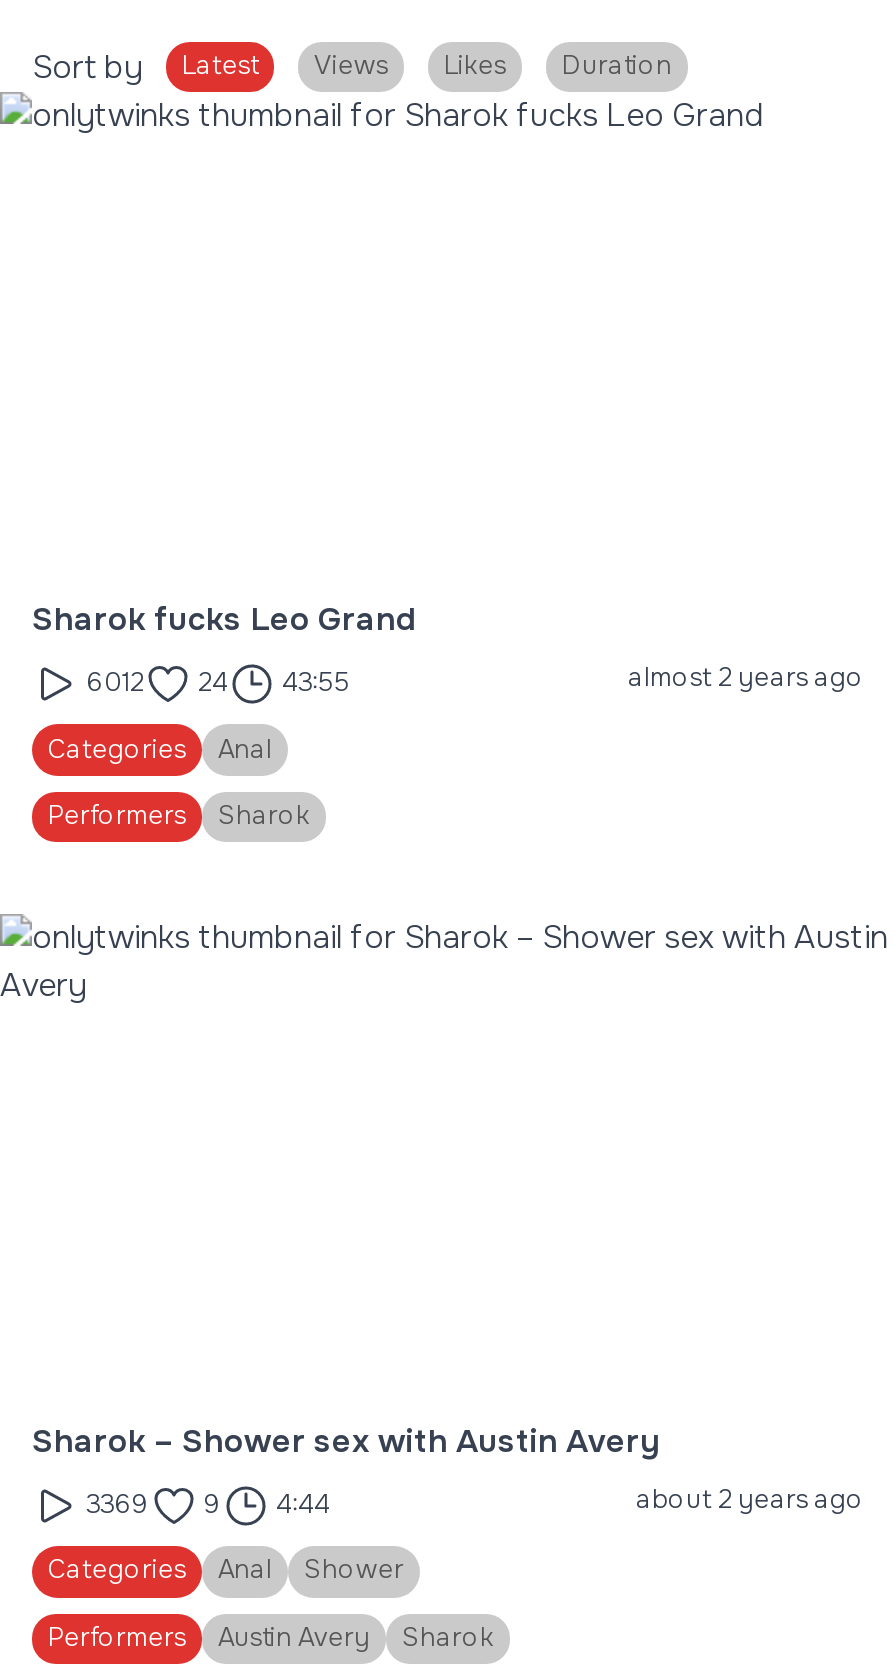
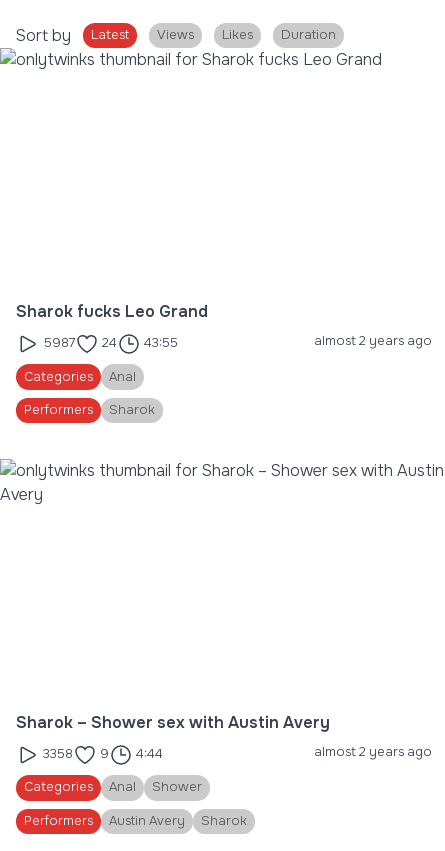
- 6012 24 43:55
+ 5987 24 43:55

- 3369 9 4:44
+ 3358 9 4:44

- about 2 years ago
+ almost 2 years ago
